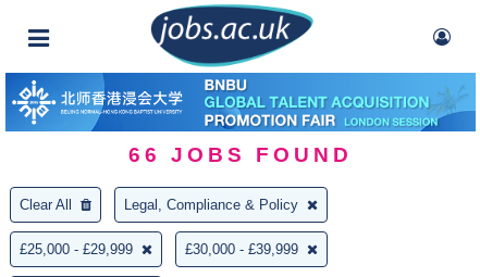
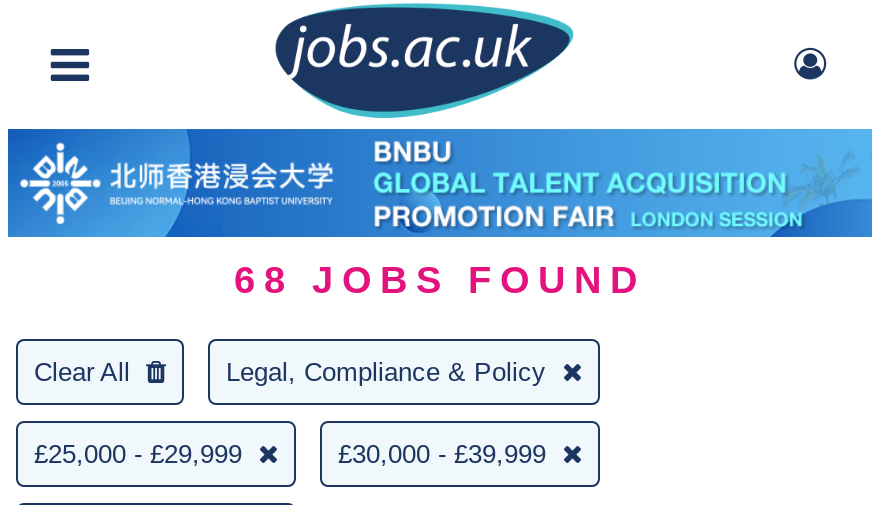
- 66 JOBS FOUND
+ 68 JOBS FOUND
